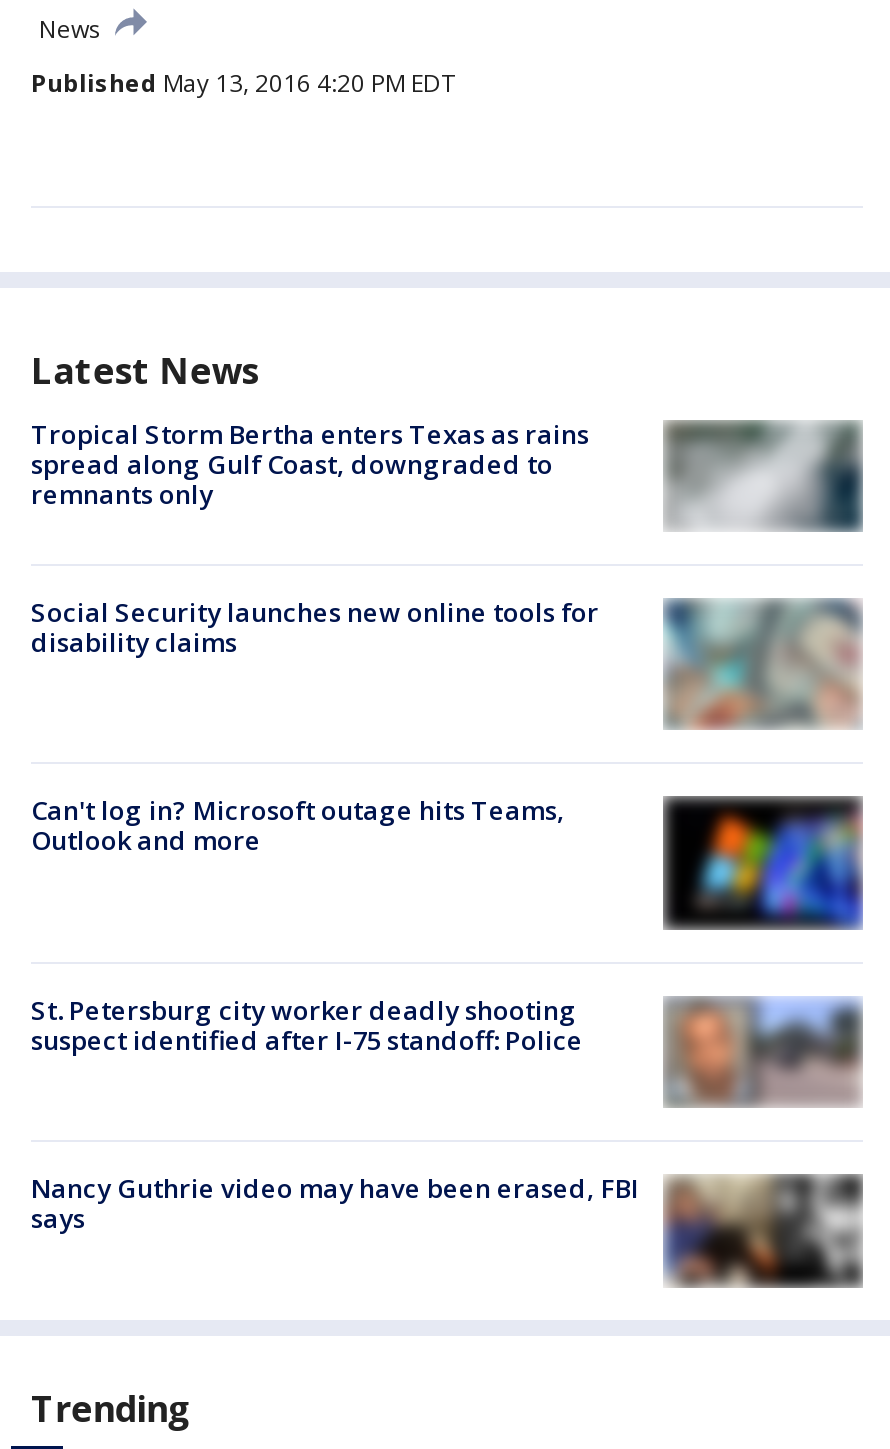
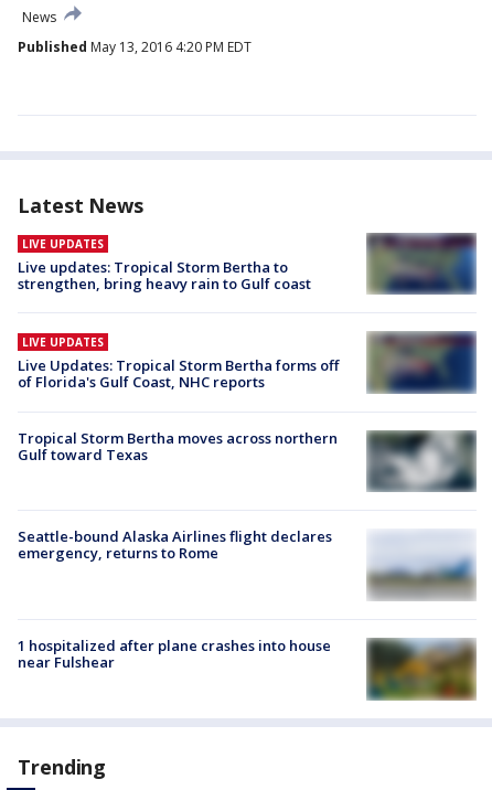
- Tropical Storm Bertha enters Texas as rains
- spread along Gulf Coast, downgraded to
- remnants only
+ LIVE UPDATES
+ Live updates: Tropical Storm Bertha to
+ strengthen, bring heavy rain to Gulf coast

- [image]
+ [image]

- [image]
- Social Security launches new online tools for
- disability claims
+ [image]
+ LIVE UPDATES
+ Live Updates: Tropical Storm Bertha forms off
+ of Florida's Gulf Coast, NHC reports

- Can't log in? Microsoft outage hits Teams,
- Outlook and more
+ Tropical Storm Bertha moves across northern
+ Gulf toward Texas

- [image]
+ [image]

- [image]
- St. Petersburg city worker deadly shooting
- suspect identified after I-75 standoff: Police
+ [image]
+ Seattle-bound Alaska Airlines flight declares
+ emergency, returns to Rome

- [image]
- Nancy Guthrie video may have been erased, FBI
- says
+ [image]
+ 1 hospitalized after plane crashes into house
+ near Fulshear
